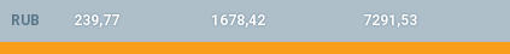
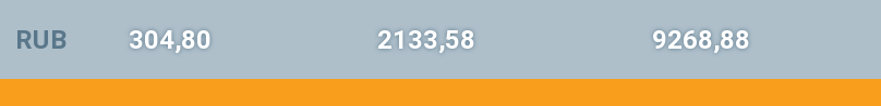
- RUB 239,77
+ RUB 304,80

- 1678,42
+ 2133,58

- 7291,53
+ 9268,88
